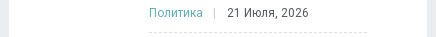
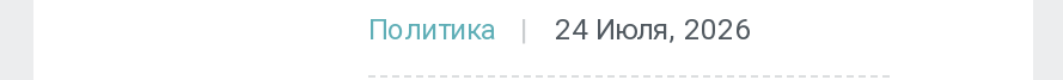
- Политика 21 Июля, 2026
+ Политика 24 Июля, 2026
